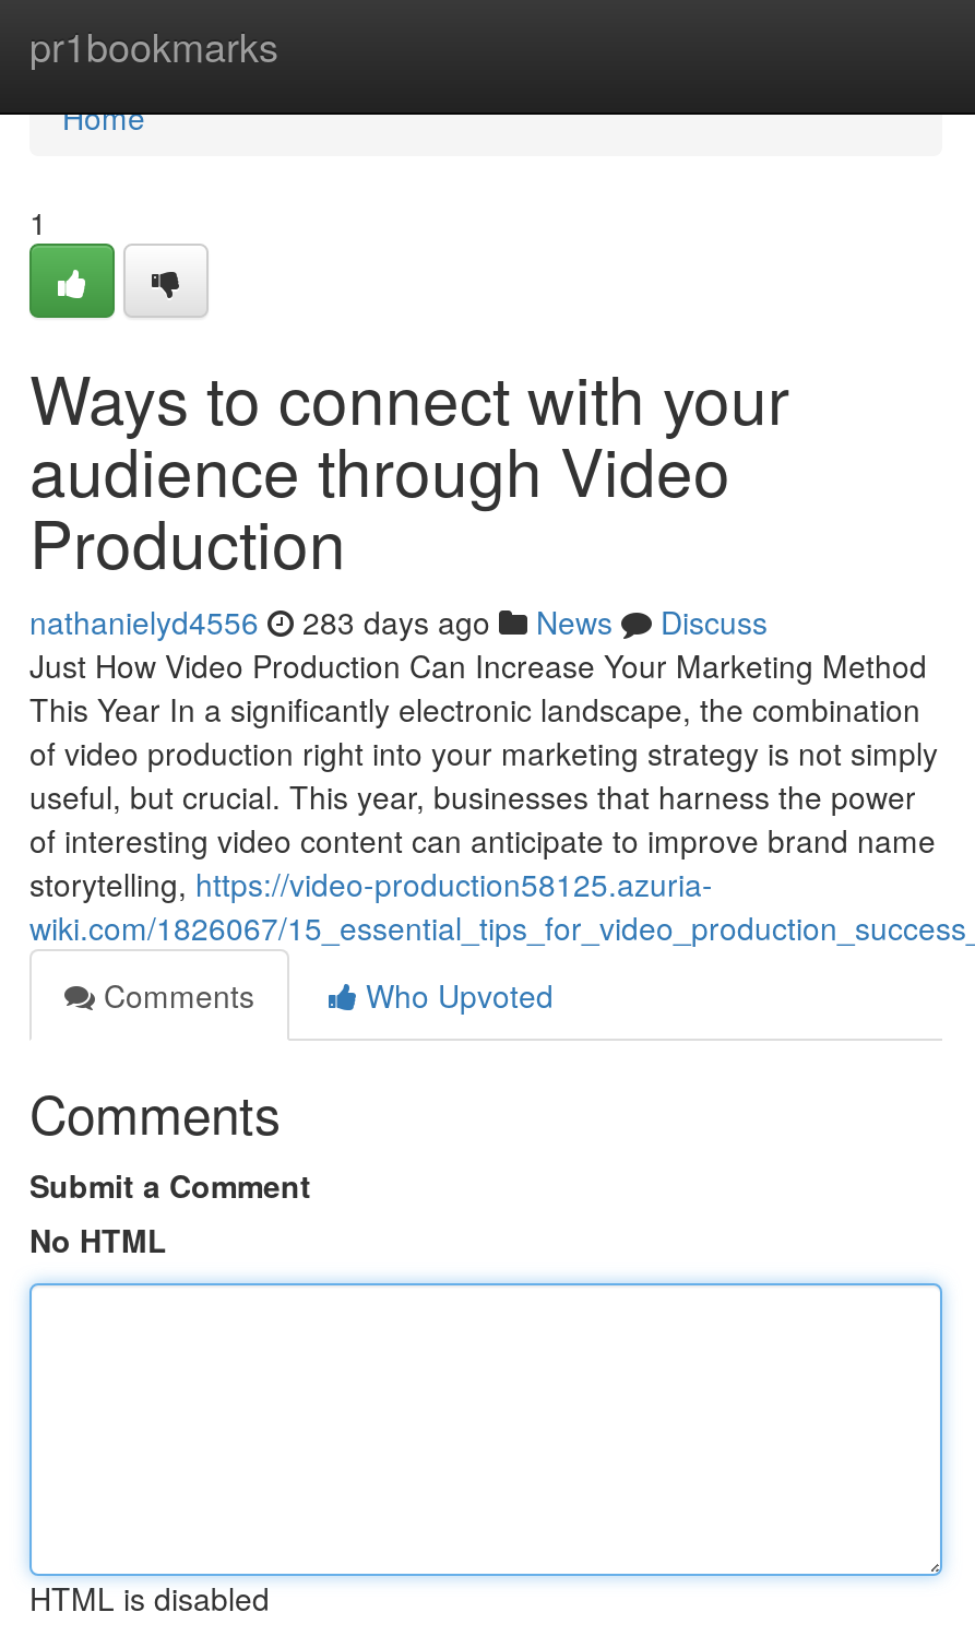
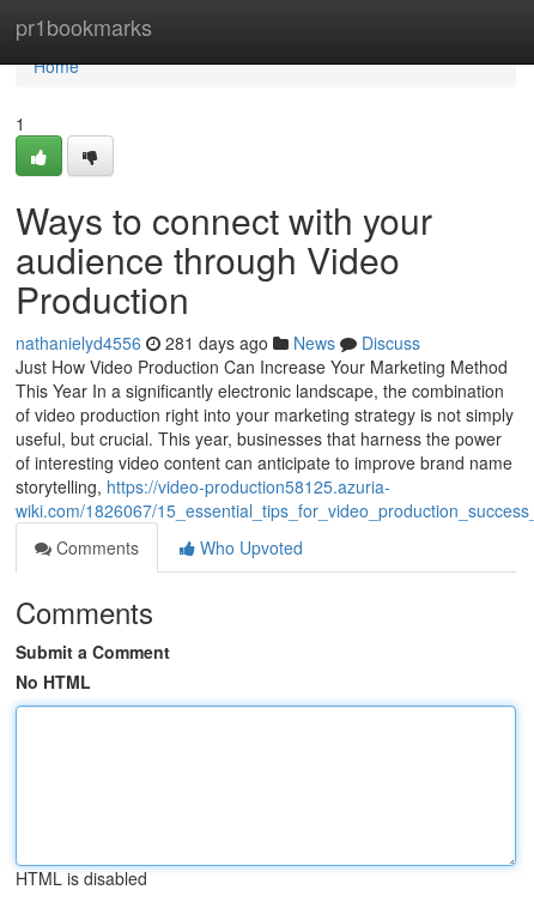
- nathanielyd4556 283 days ago News Discuss
+ nathanielyd4556 281 days ago News Discuss
